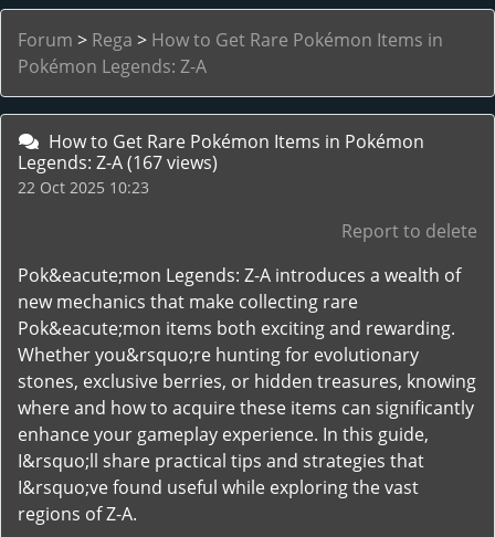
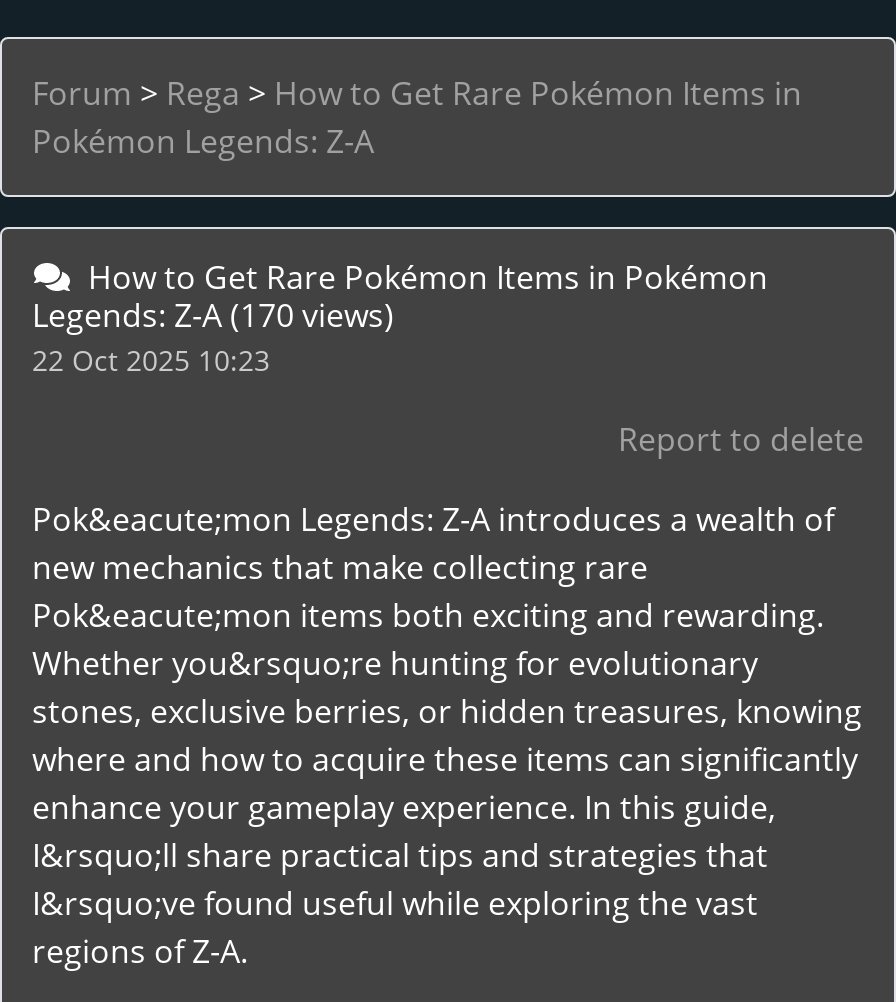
- Legends: Z-A (167 views)
+ Legends: Z-A (170 views)
